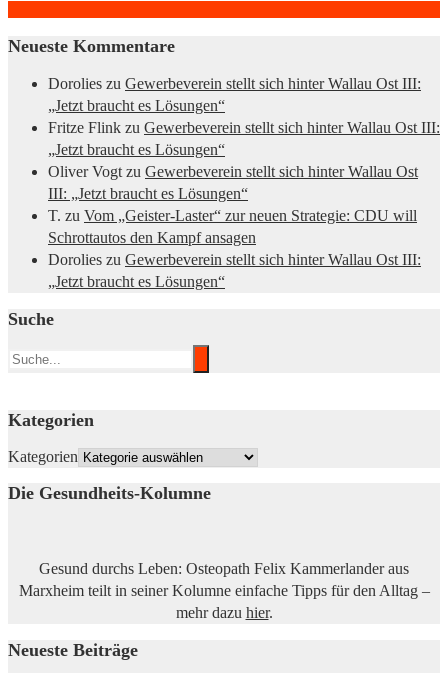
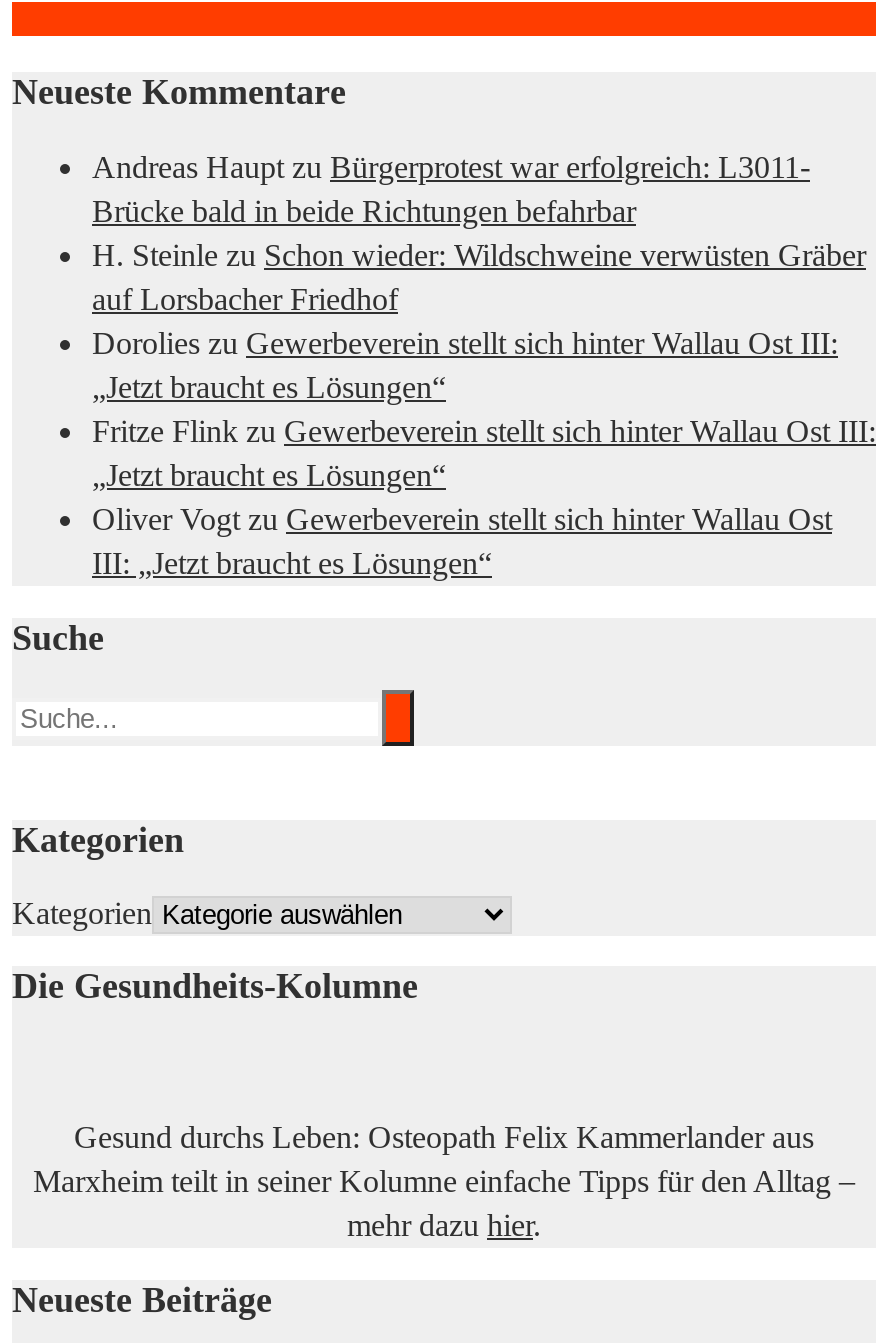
+ Andreas Haupt zu Bürgerprotest war erfolgreich: L3011-
+ Brücke bald in beide Richtungen befahrbar
+ H. Steinle zu Schon wieder: Wildschweine verwüsten Gräber
+ auf Lorsbacher Friedhof

moved down: Dorolies zu Gewerbeverein stellt sich hinter Wallau Ost III: | „Jetzt braucht es Lösungen“ | Fritze Flink zu Gewerbeverein stellt sich hinter Wallau Ost III: | „Jetzt braucht es Lösungen“ | Oliver Vogt zu Gewerbeverein stellt sich hinter Wallau Ost | III: „Jetzt braucht es Lösungen“

- T. zu Vom „Geister-Laster“ zur neuen Strategie: CDU will
- Schrottautos den Kampf ansagen
- Dorolies zu Gewerbeverein stellt sich hinter Wallau Ost III:
- „Jetzt braucht es Lösungen“
